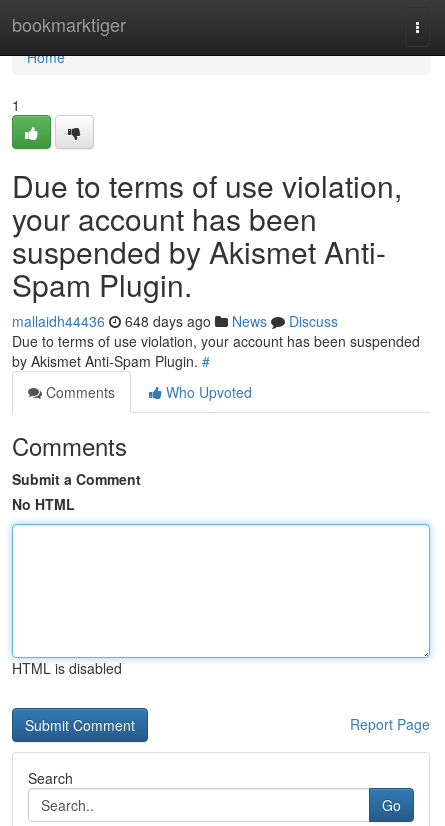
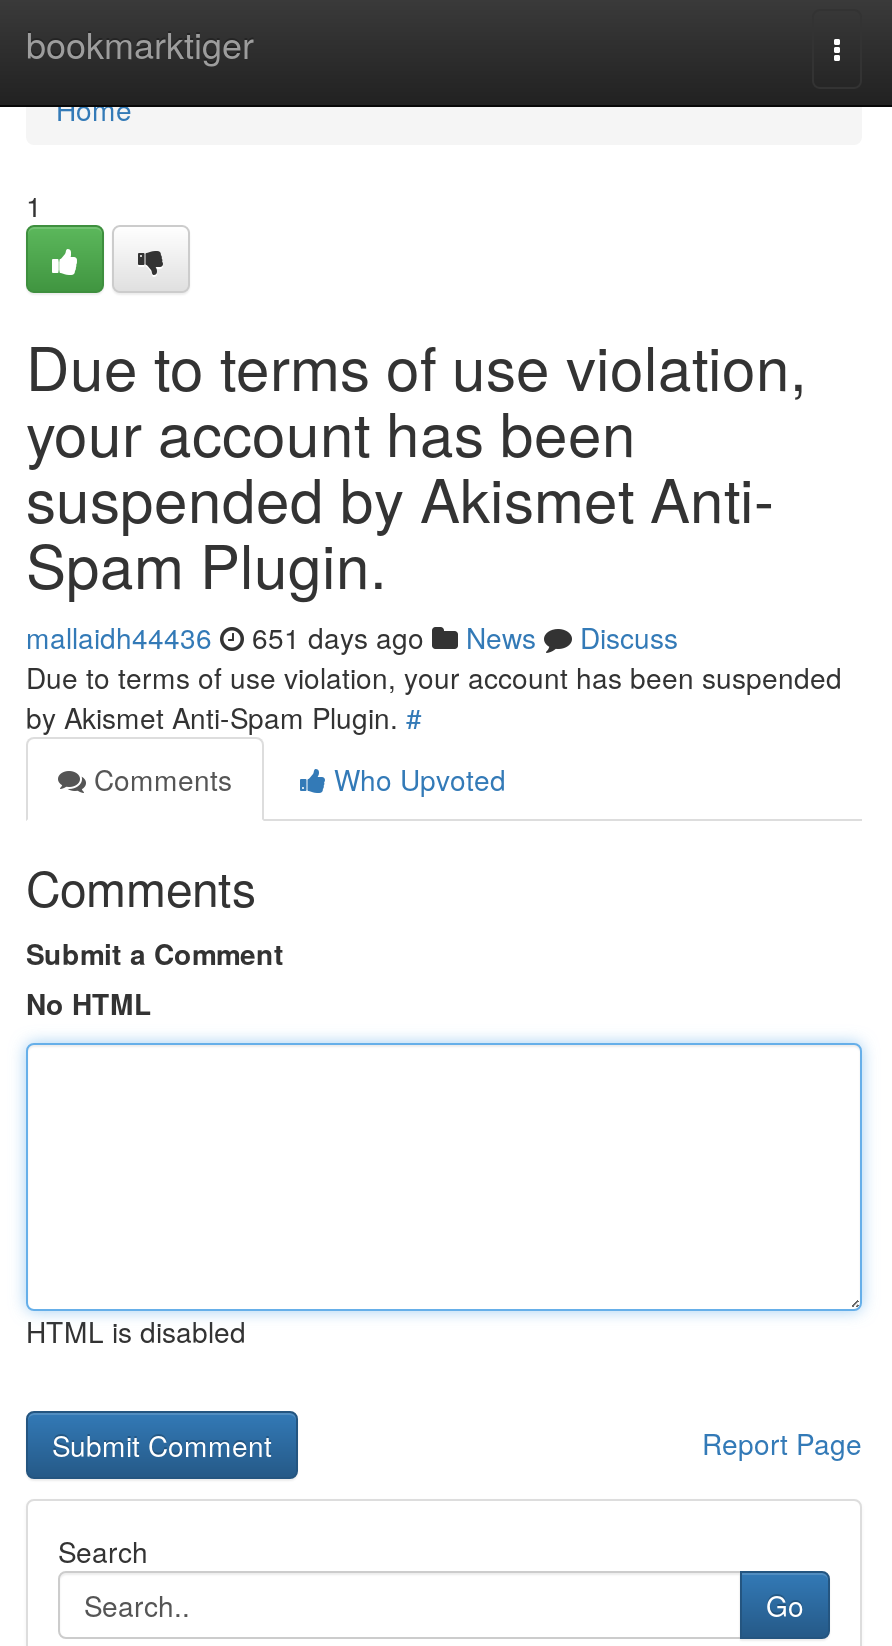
- mallaidh44436 648 days ago News Discuss
+ mallaidh44436 651 days ago News Discuss
